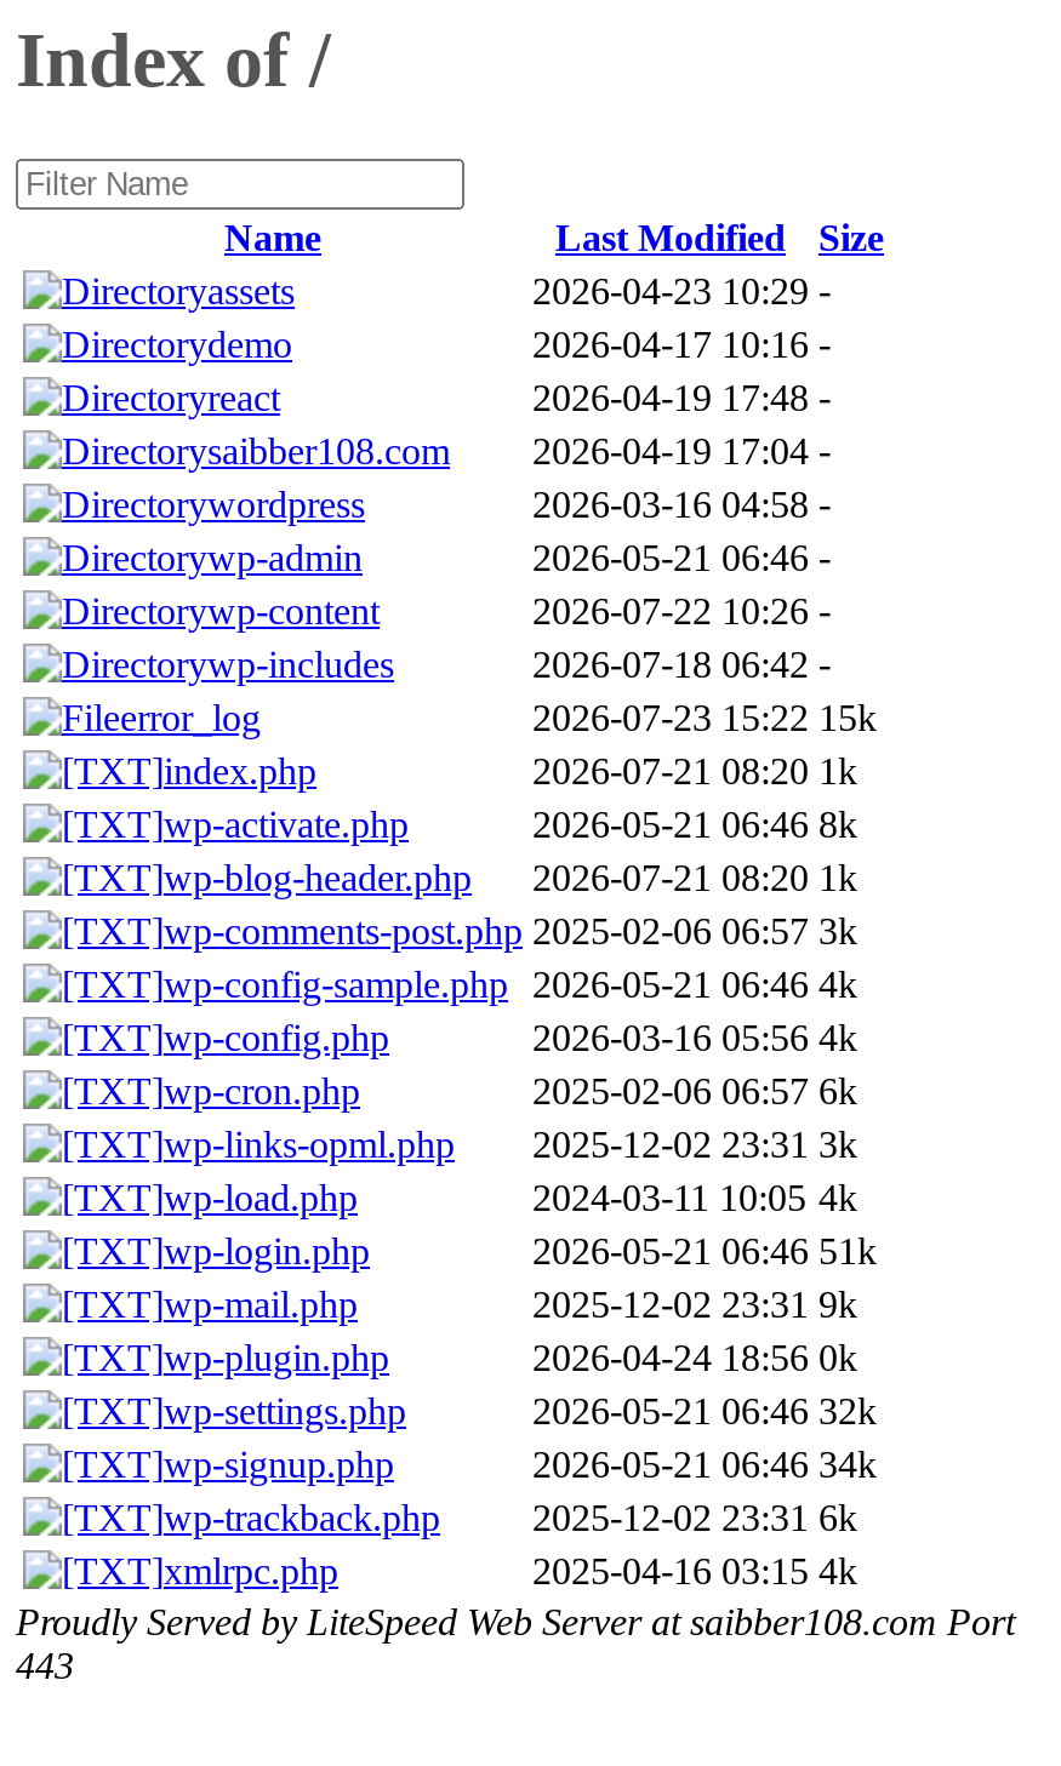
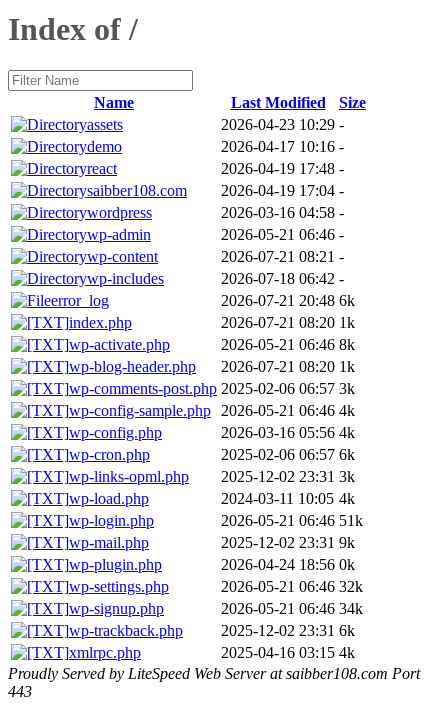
- 2026-07-22 10:26 -
+ 2026-07-21 08:21 -

- 2026-07-23 15:22 15k
+ 2026-07-21 20:48 6k
